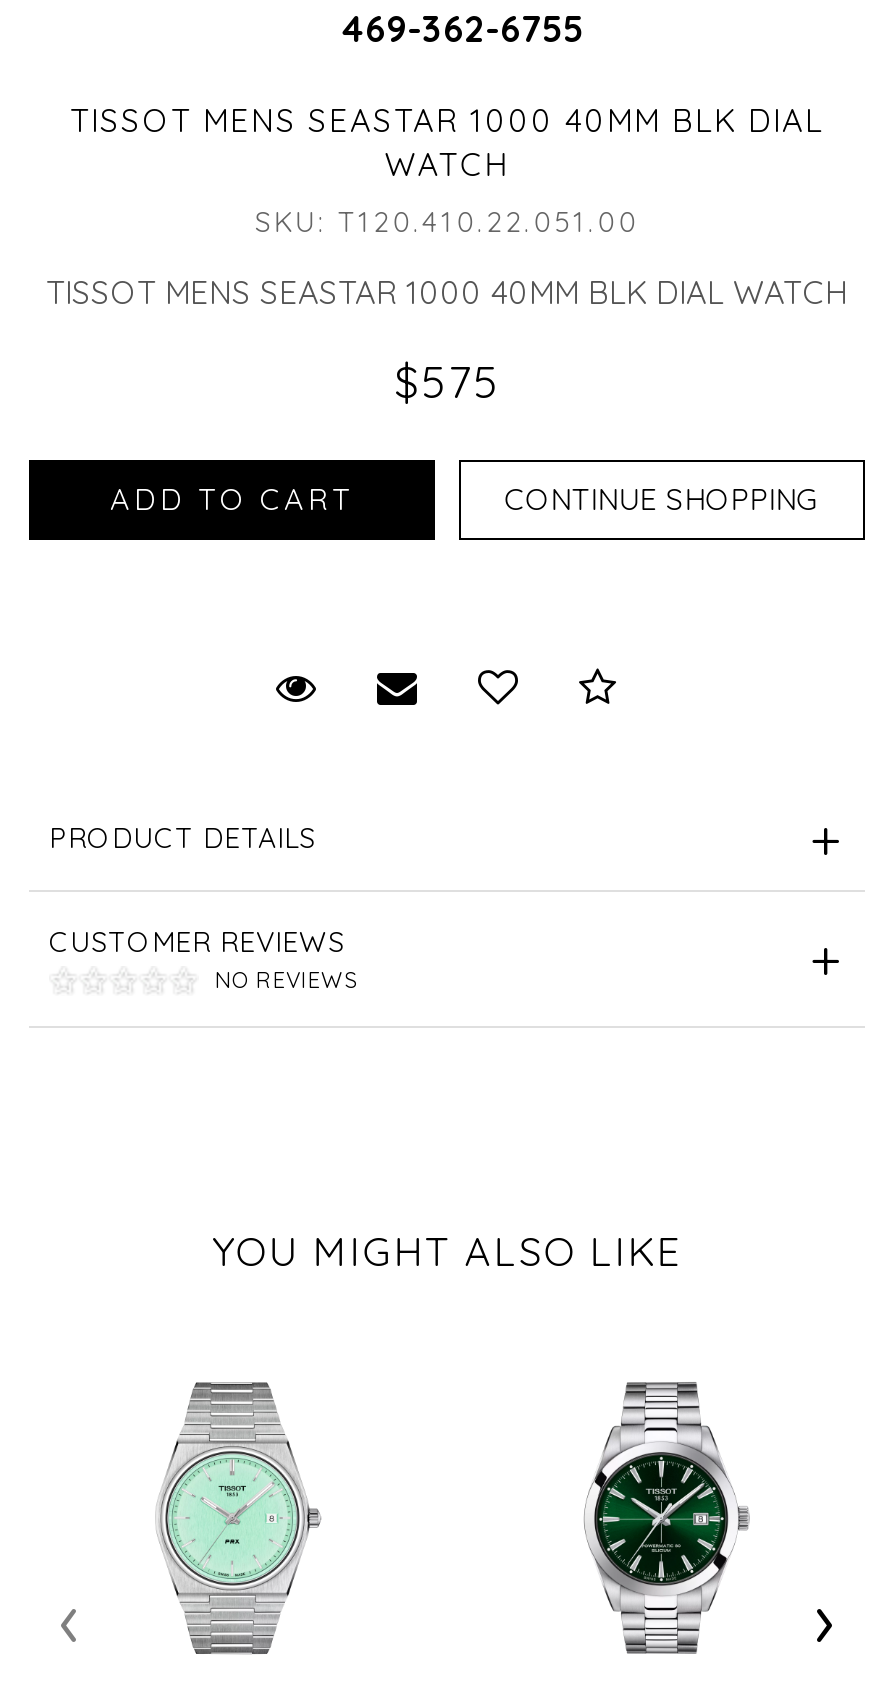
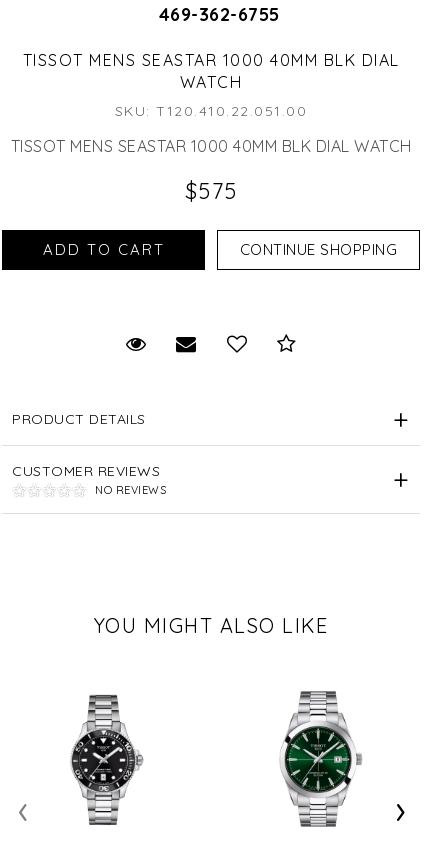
- [image]
+ [image]
